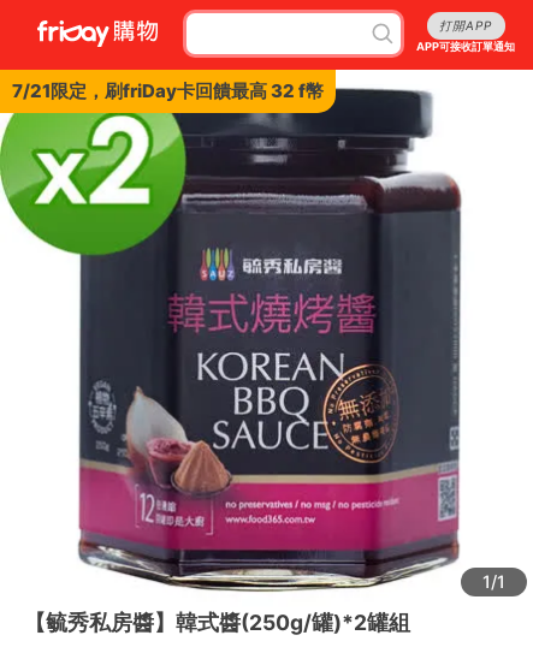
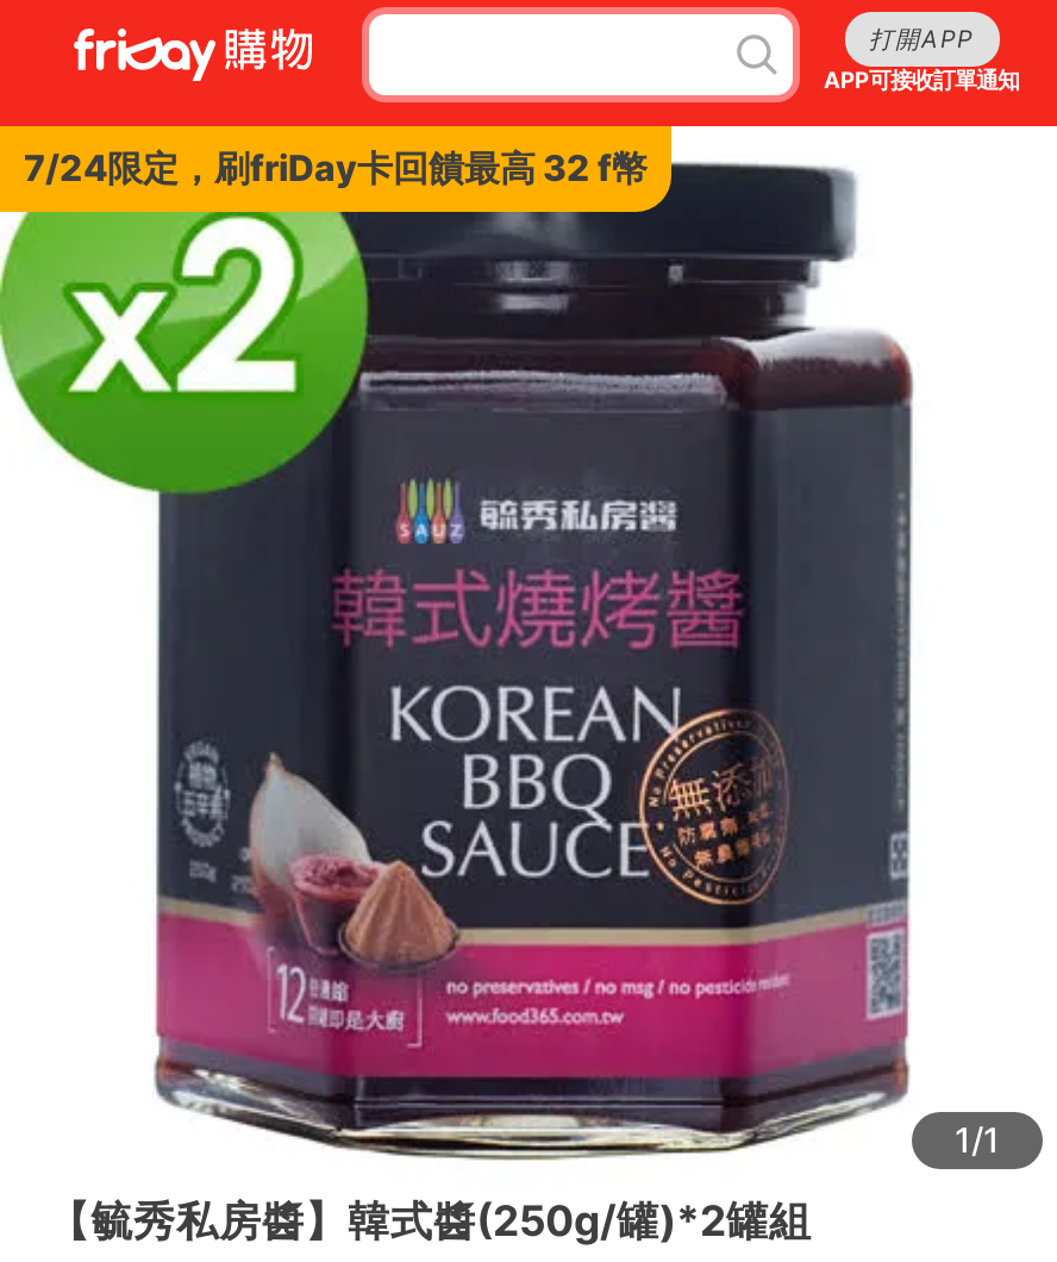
- 7/21限定，刷friDay卡回饋最高 32 f幣
+ 7/24限定，刷friDay卡回饋最高 32 f幣
